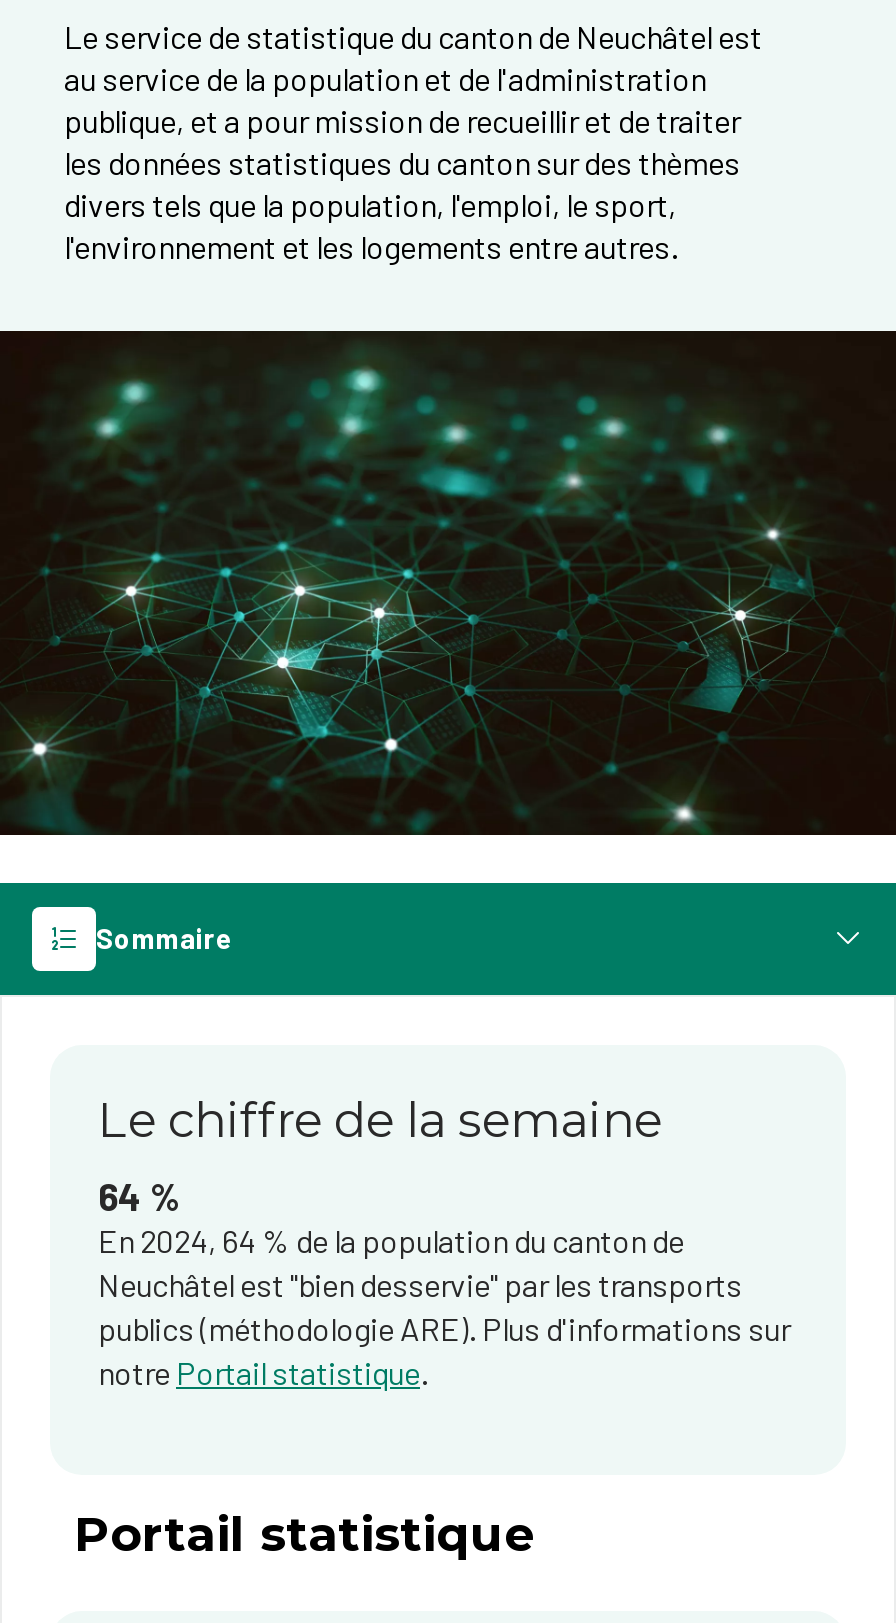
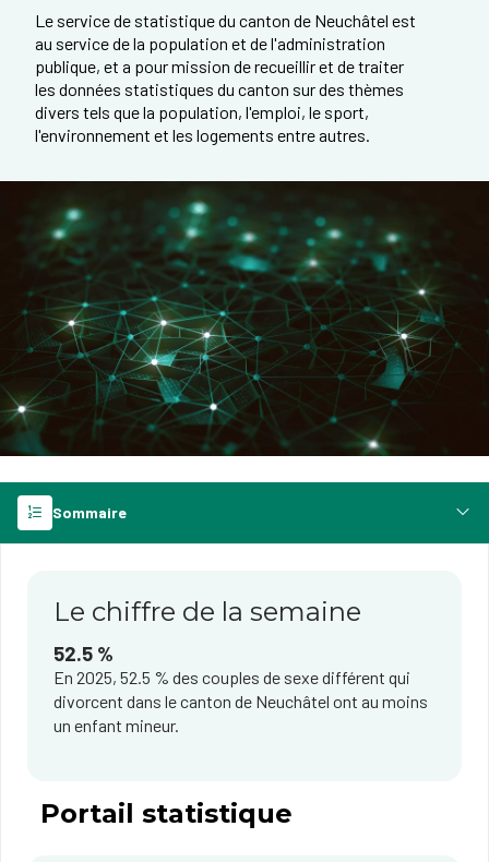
- 64 %
- En 2024, 64 % de la population du canton de
- Neuchâtel est "bien desservie" par les transports
- publics (méthodologie ARE). Plus d'informations sur
- notre Portail statistique.
+ 52.5 %
+ En 2025, 52.5 % des couples de sexe différent qui
+ divorcent dans le canton de Neuchâtel ont au moins
+ un enfant mineur.
